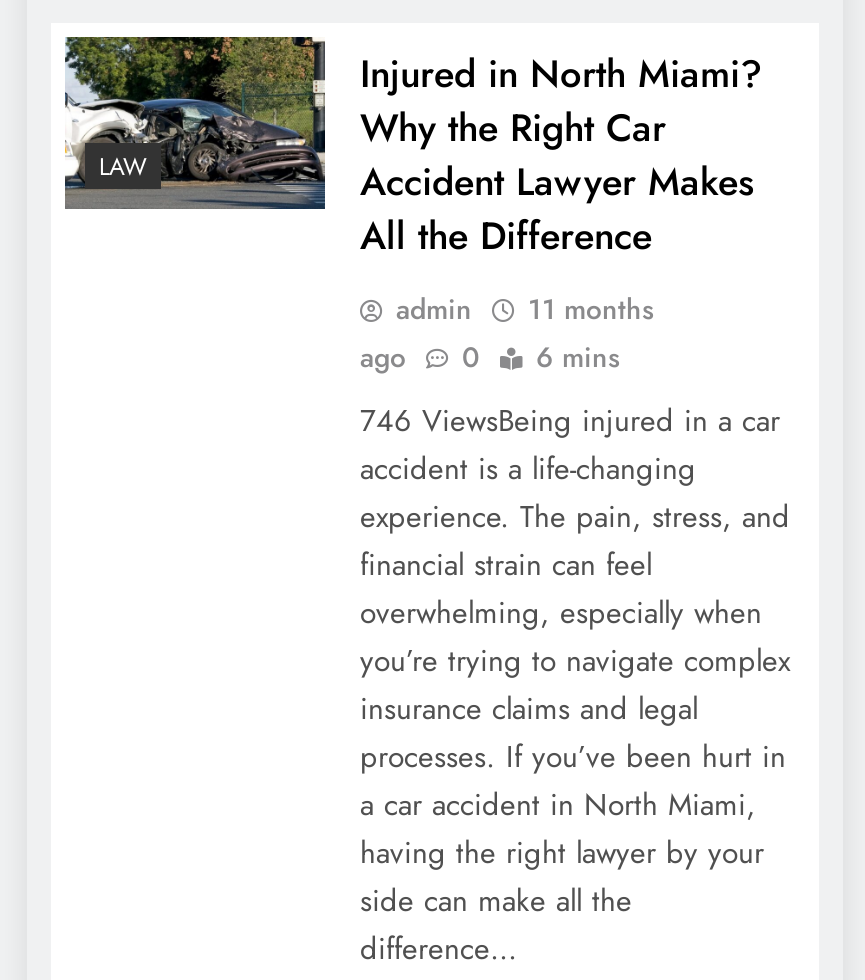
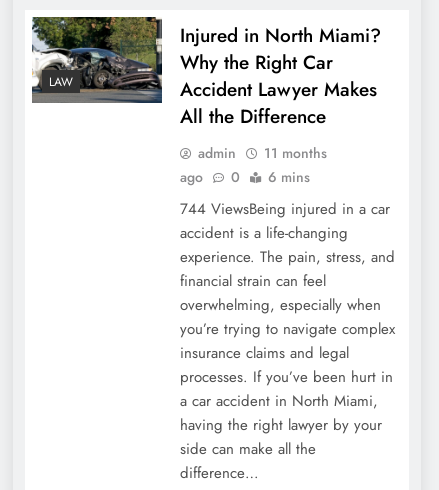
- 746 ViewsBeing injured in a car
+ 744 ViewsBeing injured in a car
